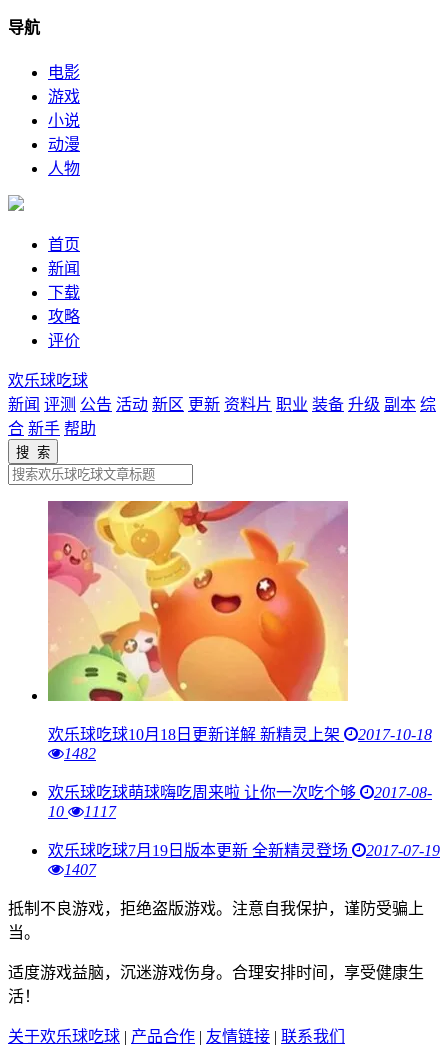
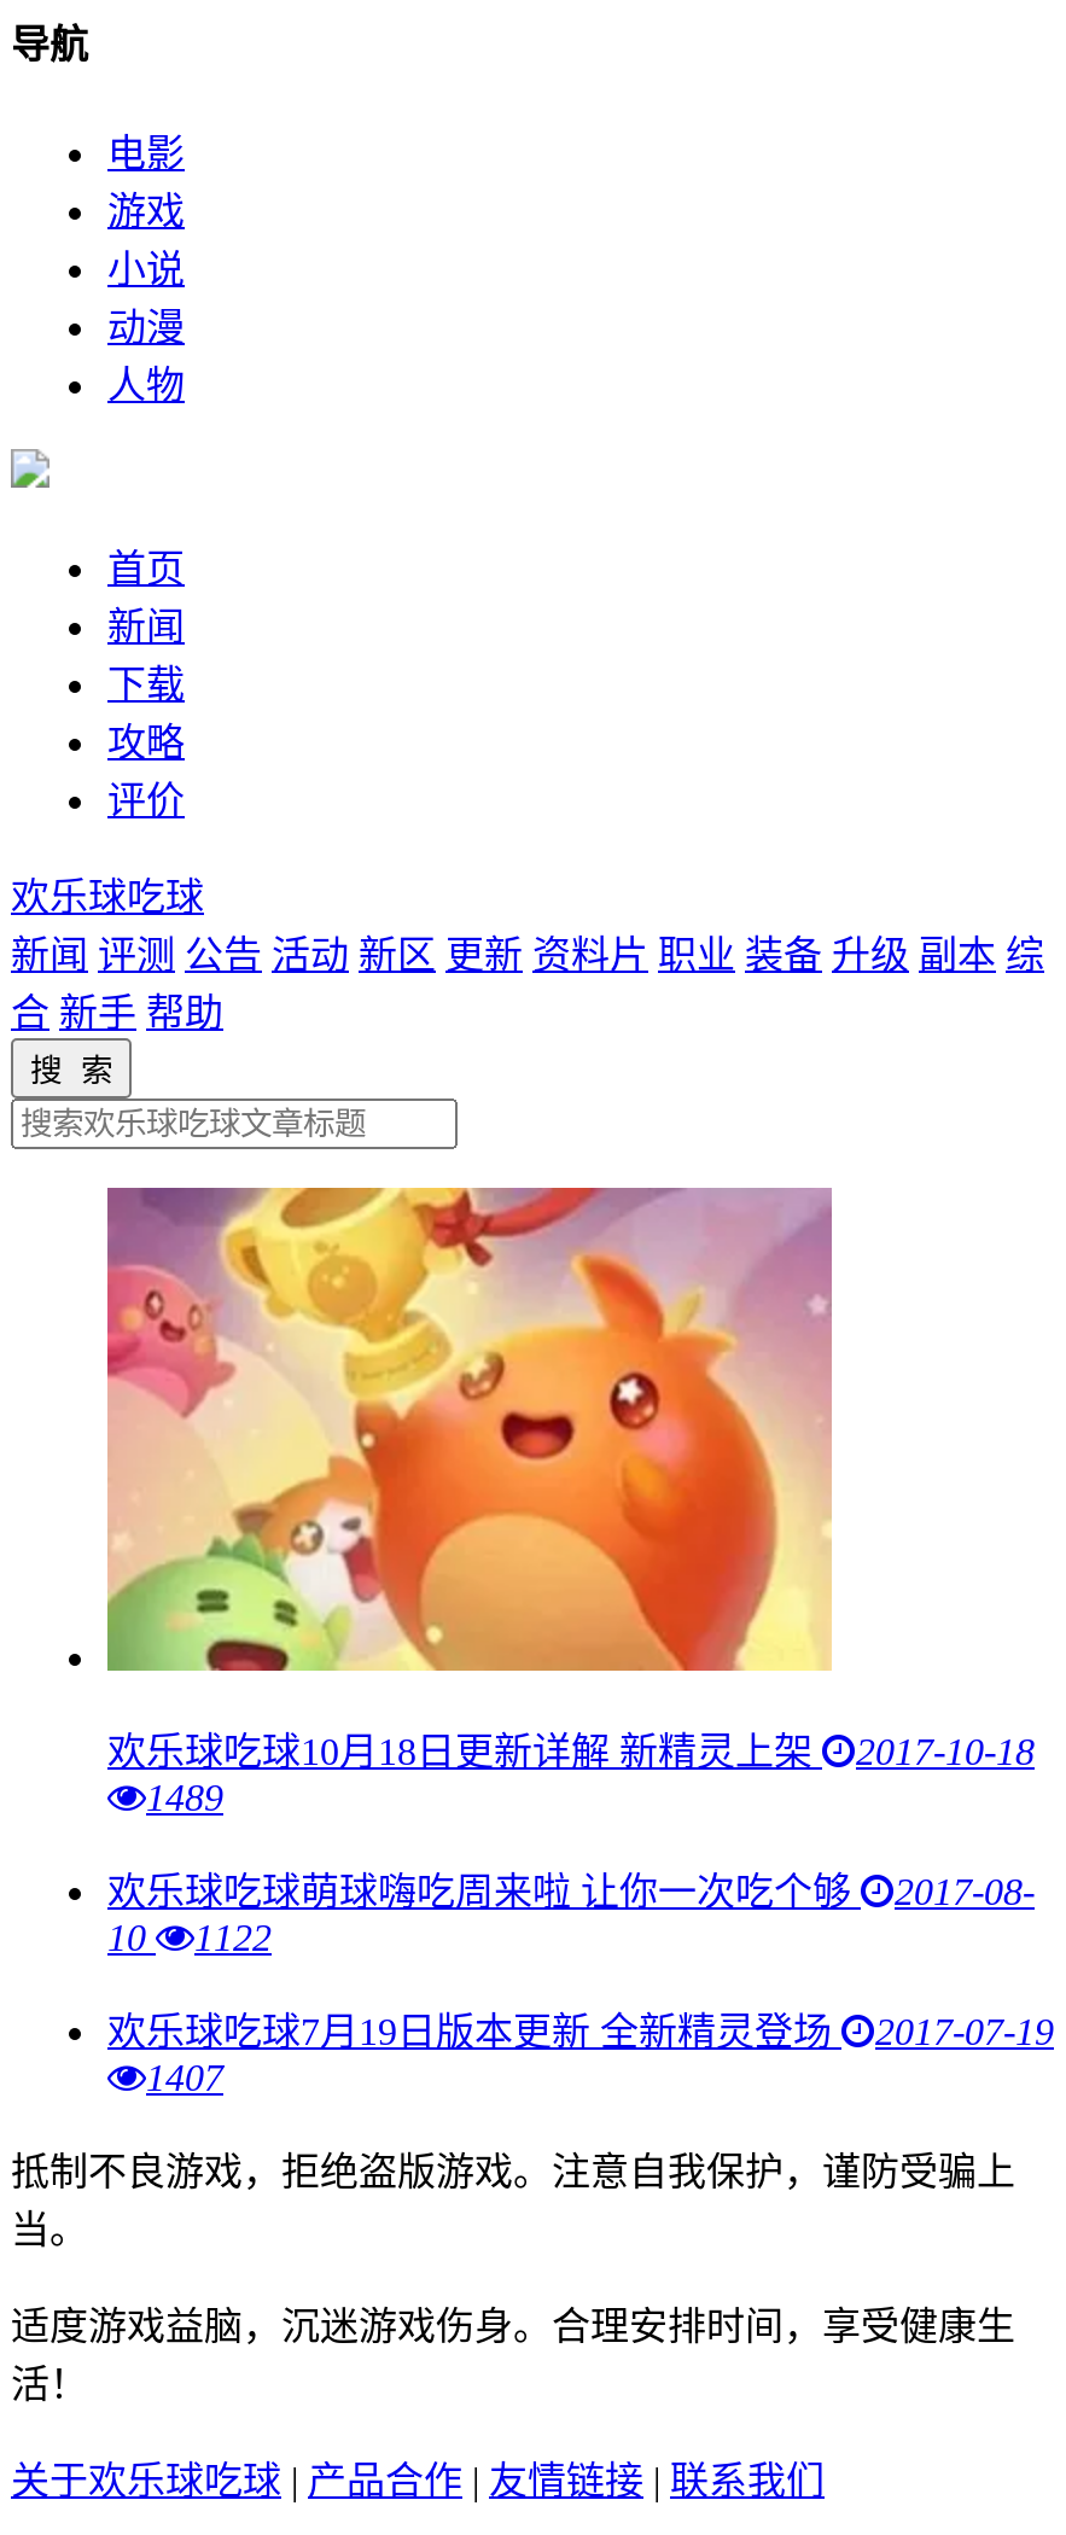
- 1482
+ 1489

- 10 1117
+ 10 1122
